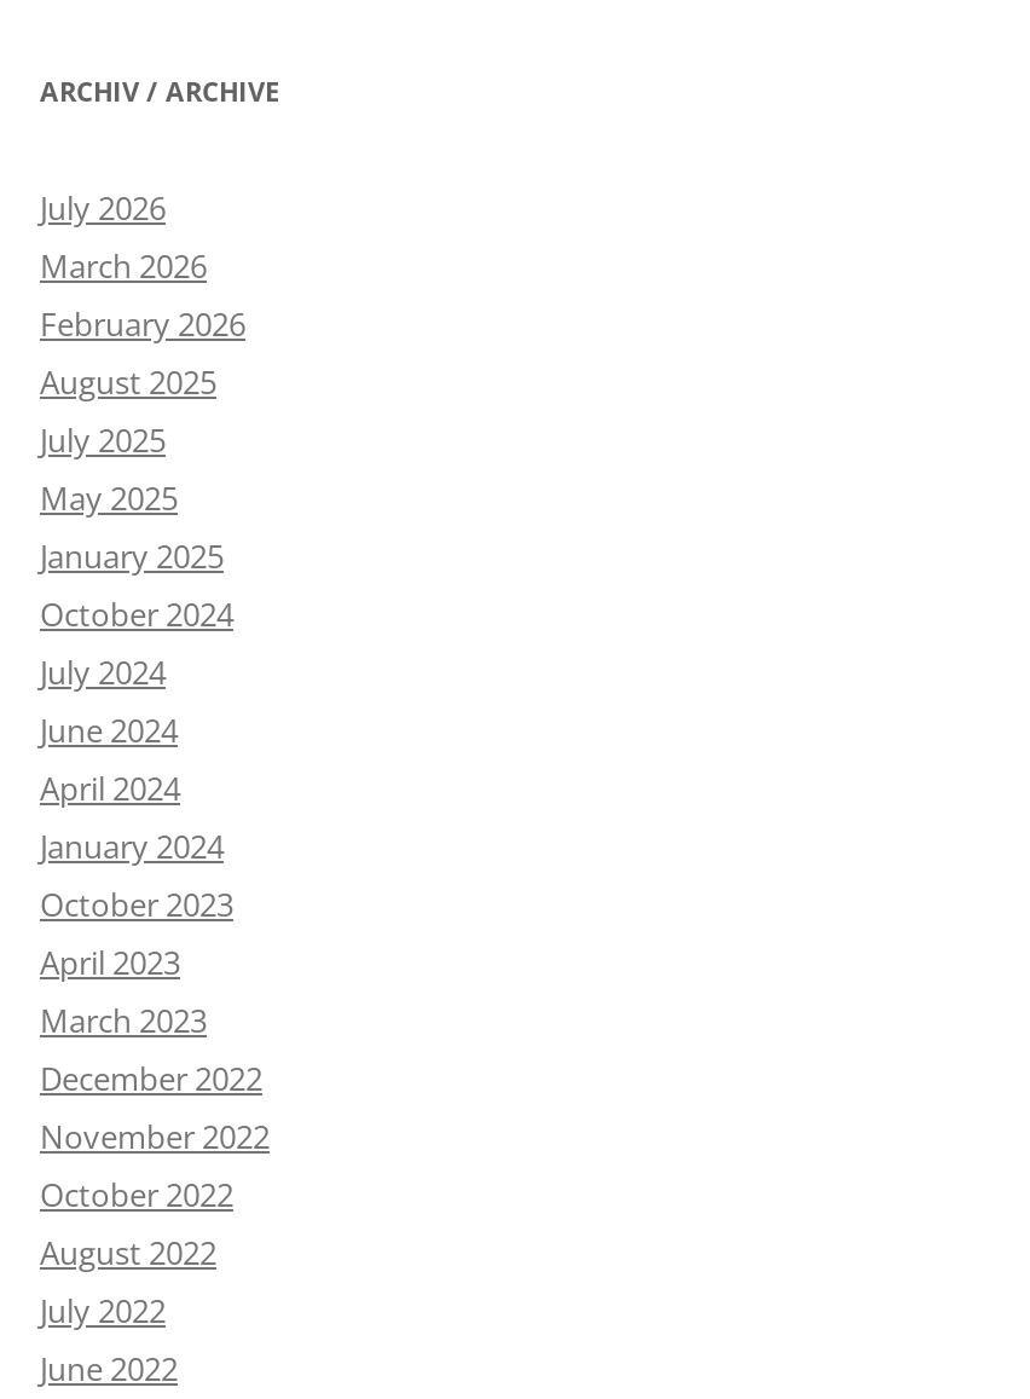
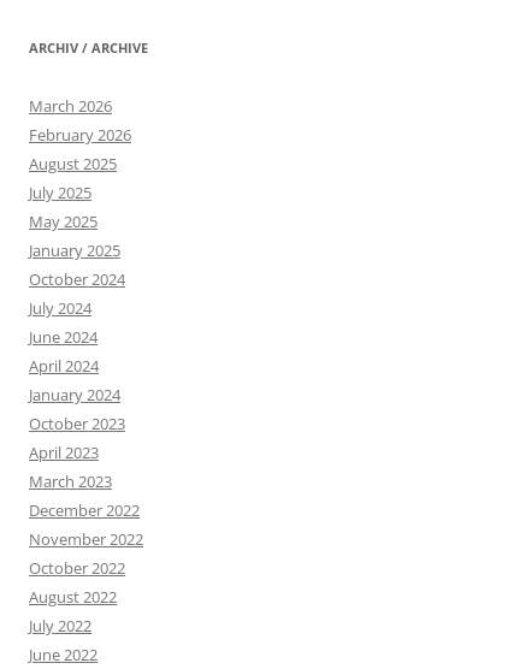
- July 2026
